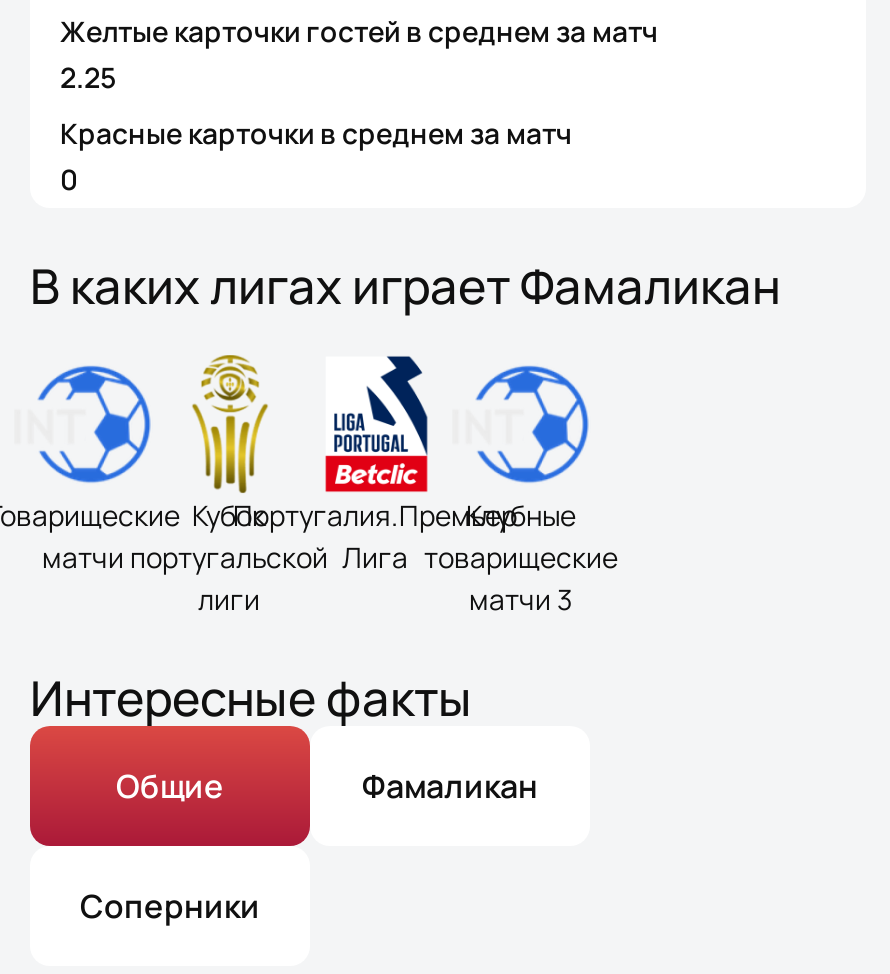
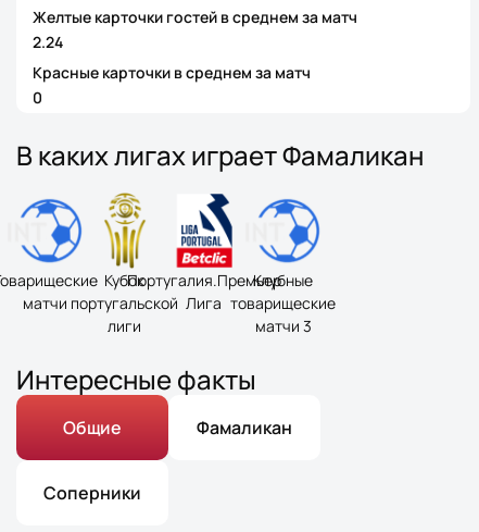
- 2.25
+ 2.24
